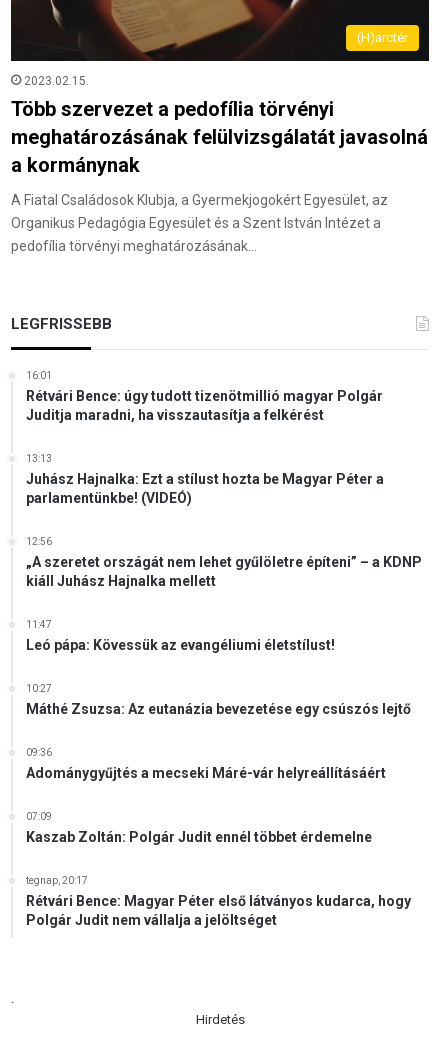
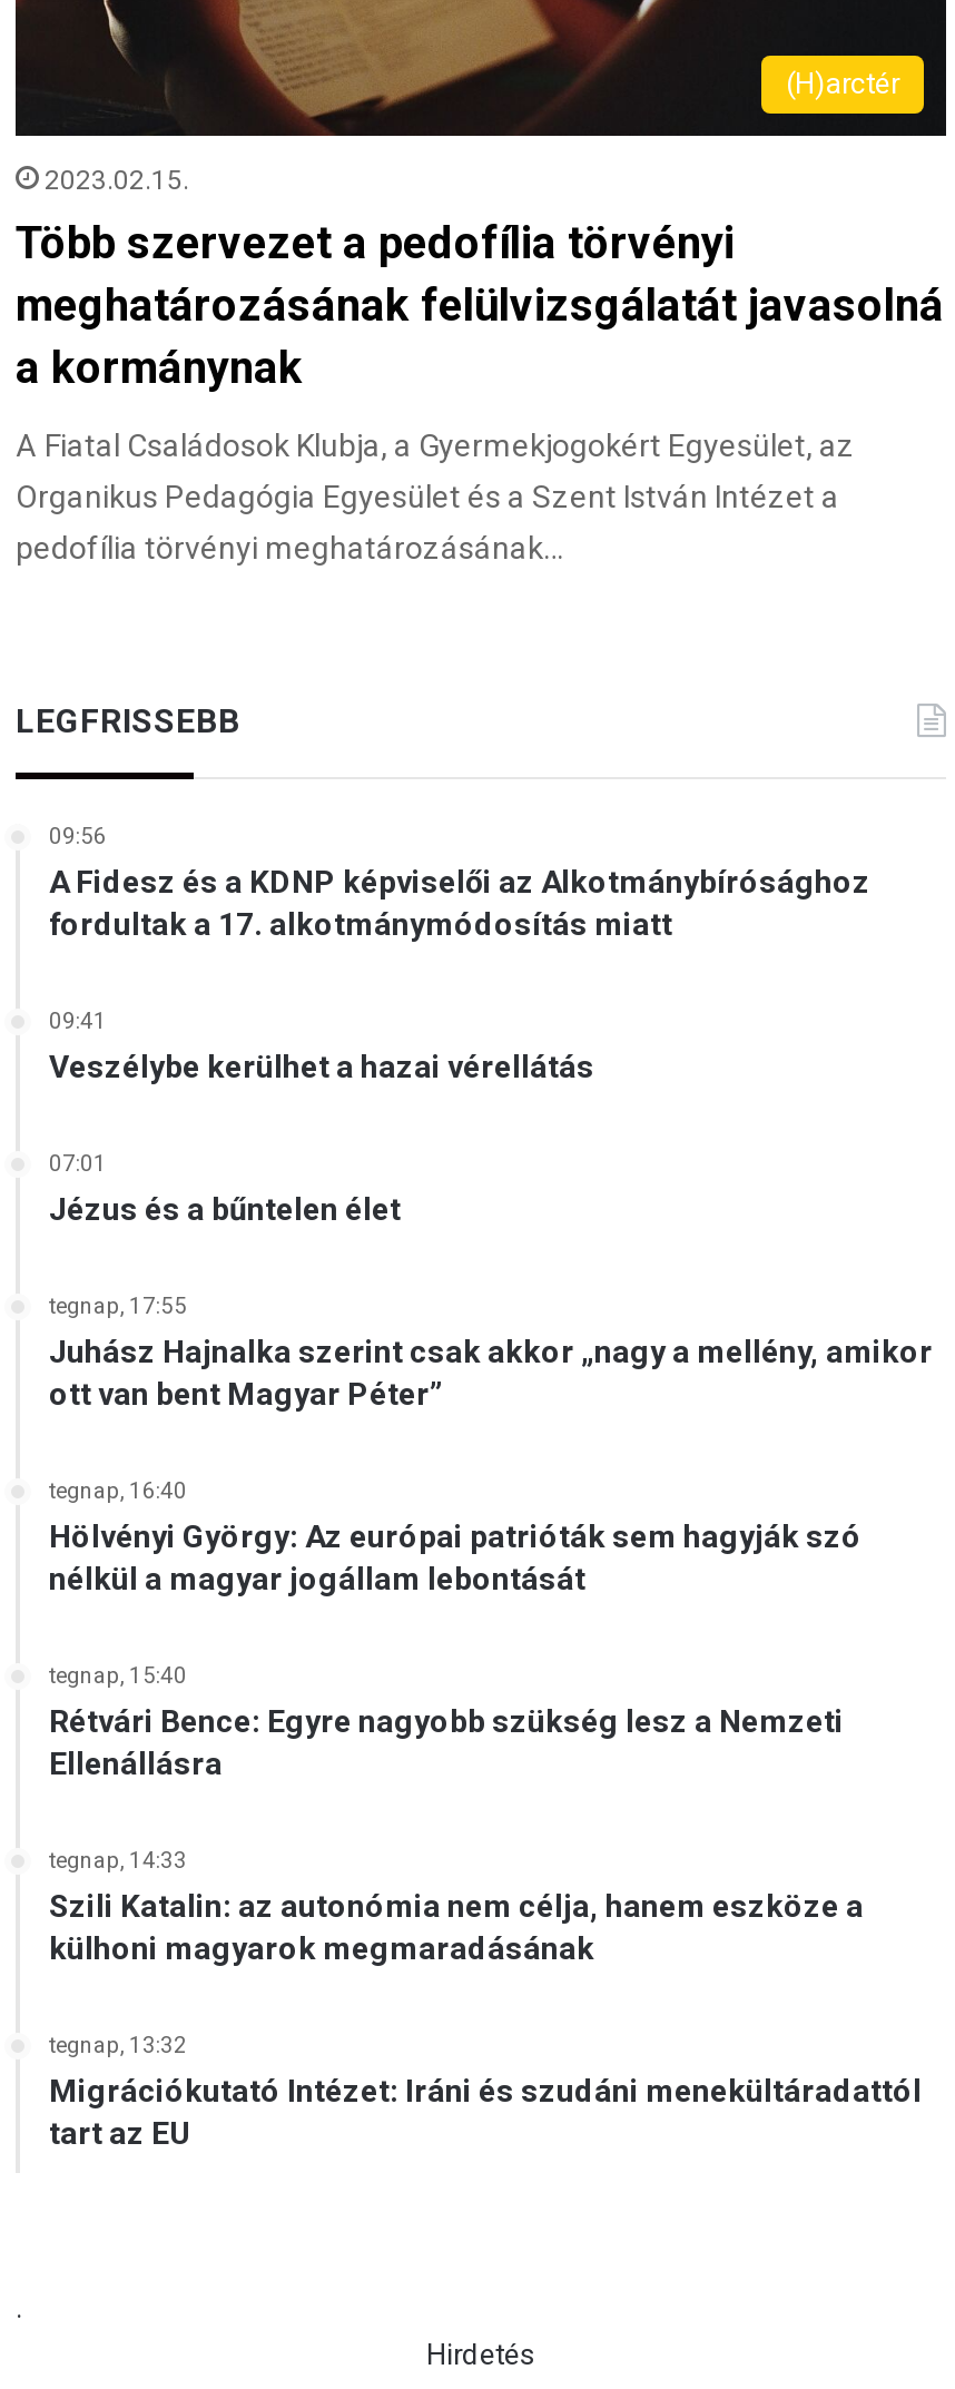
- 16:01
- Rétvári Bence: úgy tudott tizenötmillió magyar Polgár
- Juditja maradni, ha visszautasítja a felkérést
+ 09:56
+ A Fidesz és a KDNP képviselői az Alkotmánybírósághoz
+ fordultak a 17. alkotmánymódosítás miatt

- 13:13
- Juhász Hajnalka: Ezt a stílust hozta be Magyar Péter a
- parlamentünkbe! (VIDEÓ)
+ 09:41
+ Veszélybe kerülhet a hazai vérellátás

- 12:56
- „A szeretet országát nem lehet gyűlöletre építeni” – a KDNP
- kiáll Juhász Hajnalka mellett
+ 07:01
+ Jézus és a bűntelen élet

- 11:47
- Leó pápa: Kövessük az evangéliumi életstílust!
+ tegnap, 17:55
+ Juhász Hajnalka szerint csak akkor „nagy a mellény, amikor
+ ott van bent Magyar Péter”

- 10:27
- Máthé Zsuzsa: Az eutanázia bevezetése egy csúszós lejtő
+ tegnap, 16:40
+ Hölvényi György: Az európai patrióták sem hagyják szó
+ nélkül a magyar jogállam lebontását

- 09:36
- Adománygyűjtés a mecseki Máré-vár helyreállításáért
+ tegnap, 15:40
+ Rétvári Bence: Egyre nagyobb szükség lesz a Nemzeti
+ Ellenállásra

- 07:09
- Kaszab Zoltán: Polgár Judit ennél többet érdemelne
+ tegnap, 14:33
+ Szili Katalin: az autonómia nem célja, hanem eszköze a
+ külhoni magyarok megmaradásának

- tegnap, 20:17
- Rétvári Bence: Magyar Péter első látványos kudarca, hogy
- Polgár Judit nem vállalja a jelöltséget
+ tegnap, 13:32
+ Migrációkutató Intézet: Iráni és szudáni menekültáradattól
+ tart az EU
